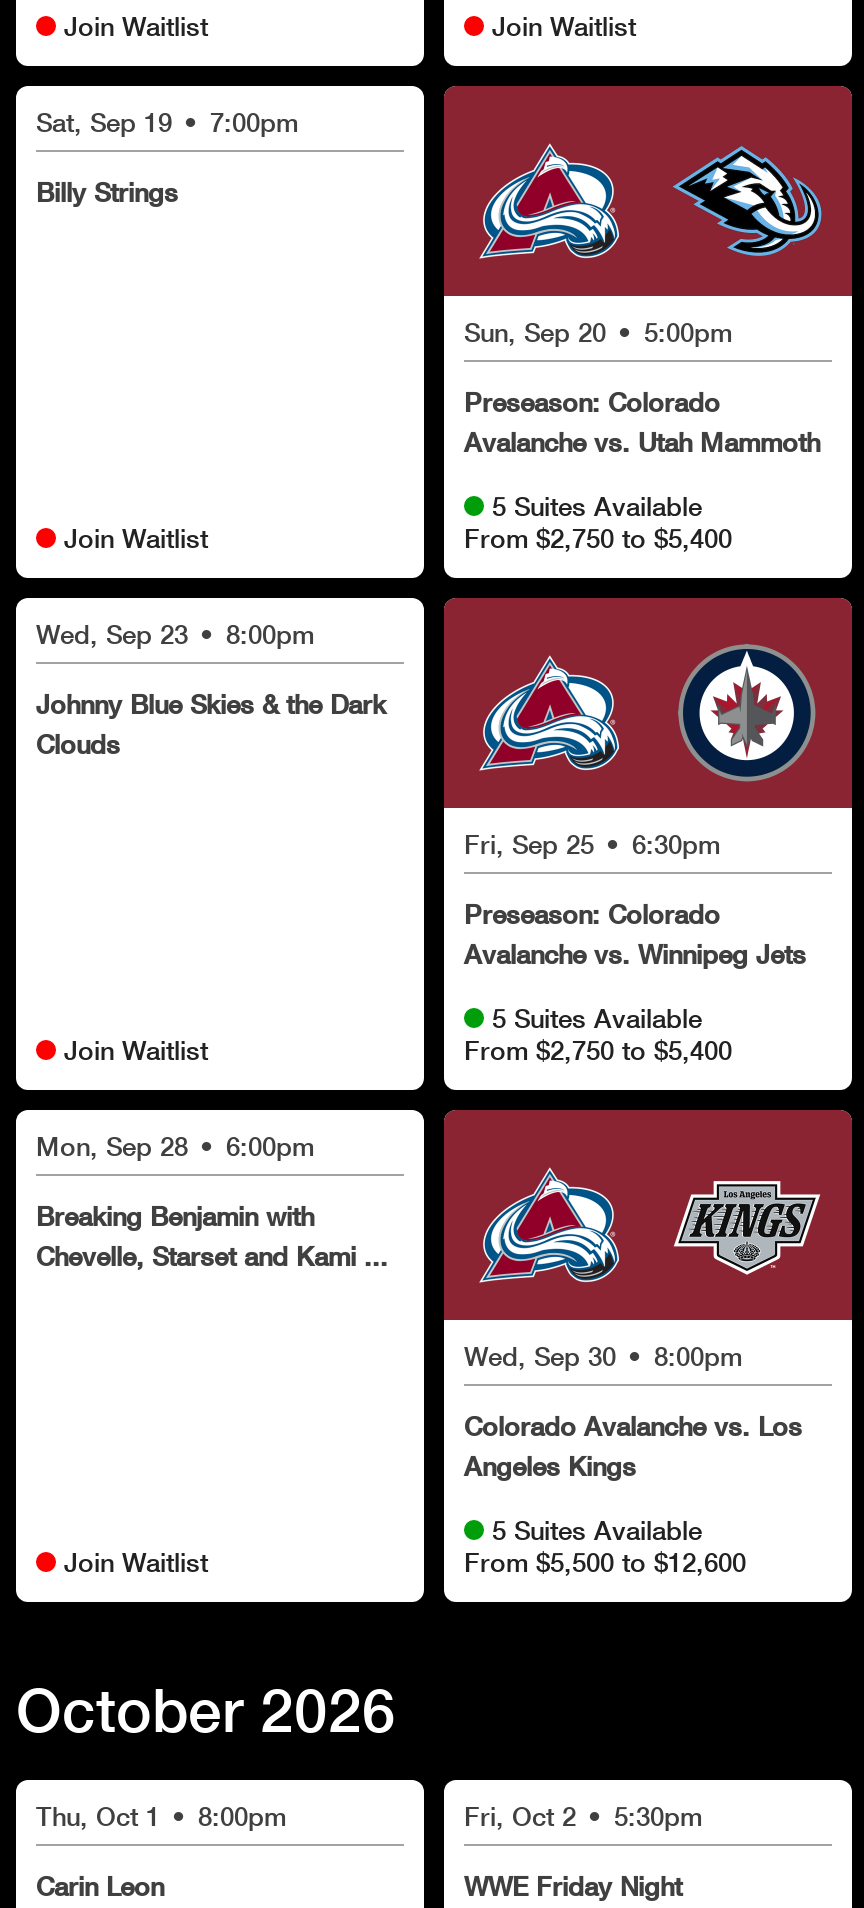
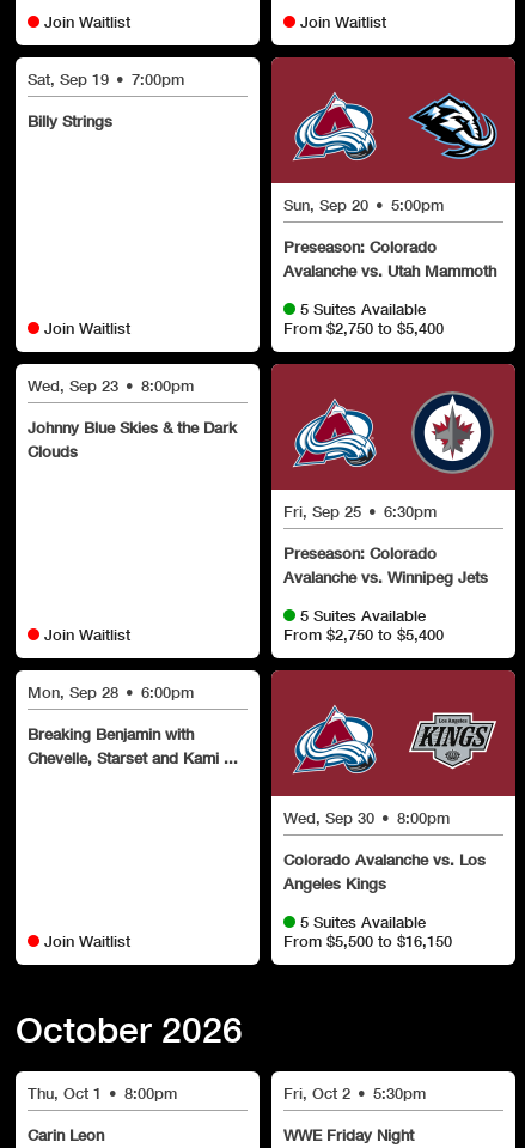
- From $5,500 to $12,600
+ From $5,500 to $16,150
